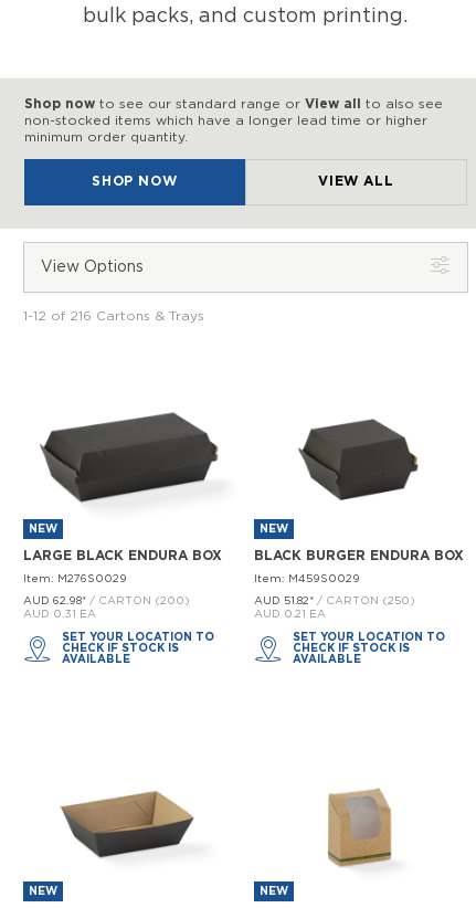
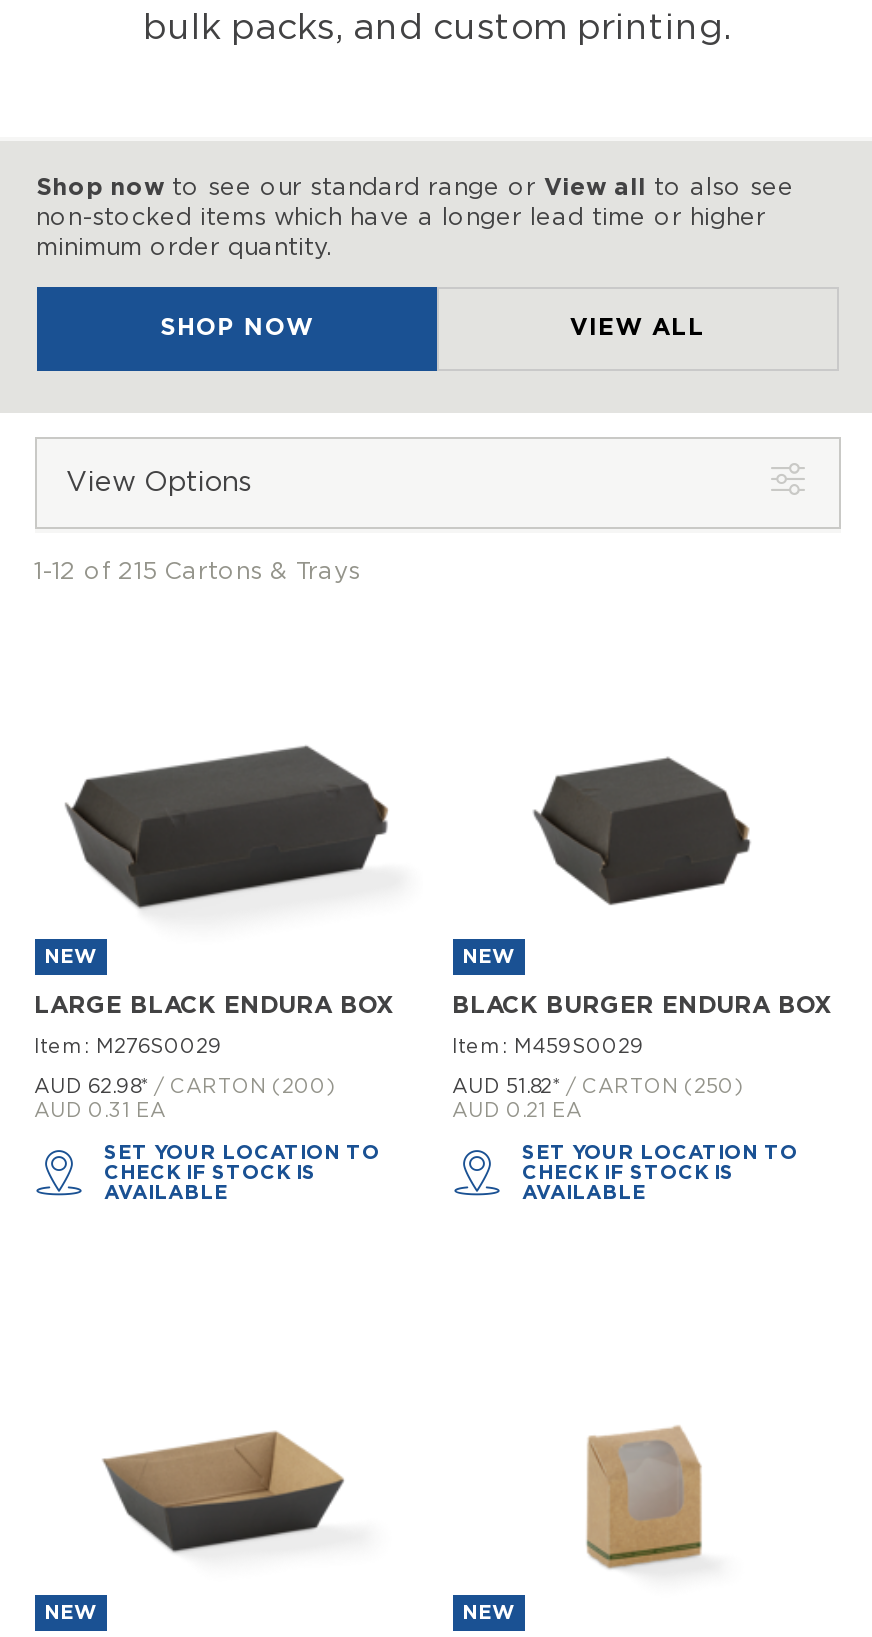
- 1-12 of 216 Cartons & Trays
+ 1-12 of 215 Cartons & Trays
